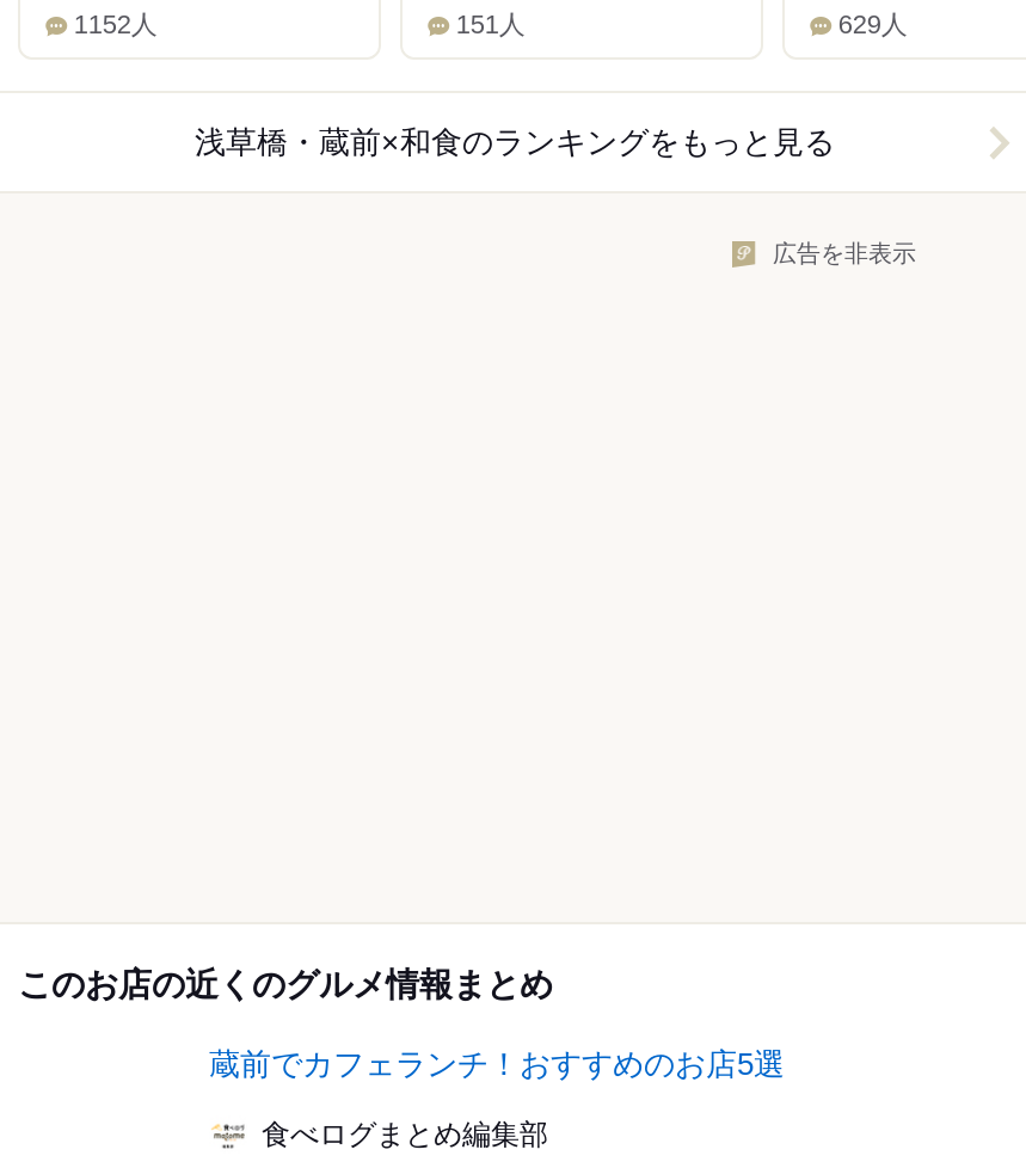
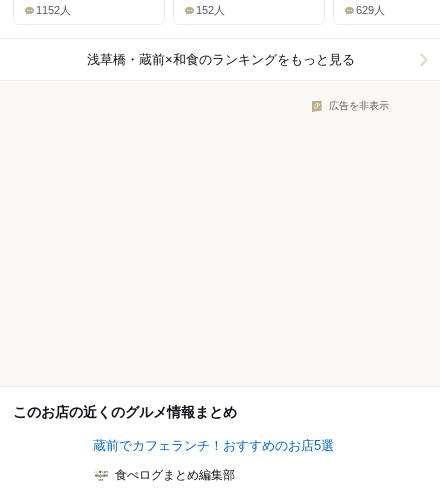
- 151人
+ 152人
